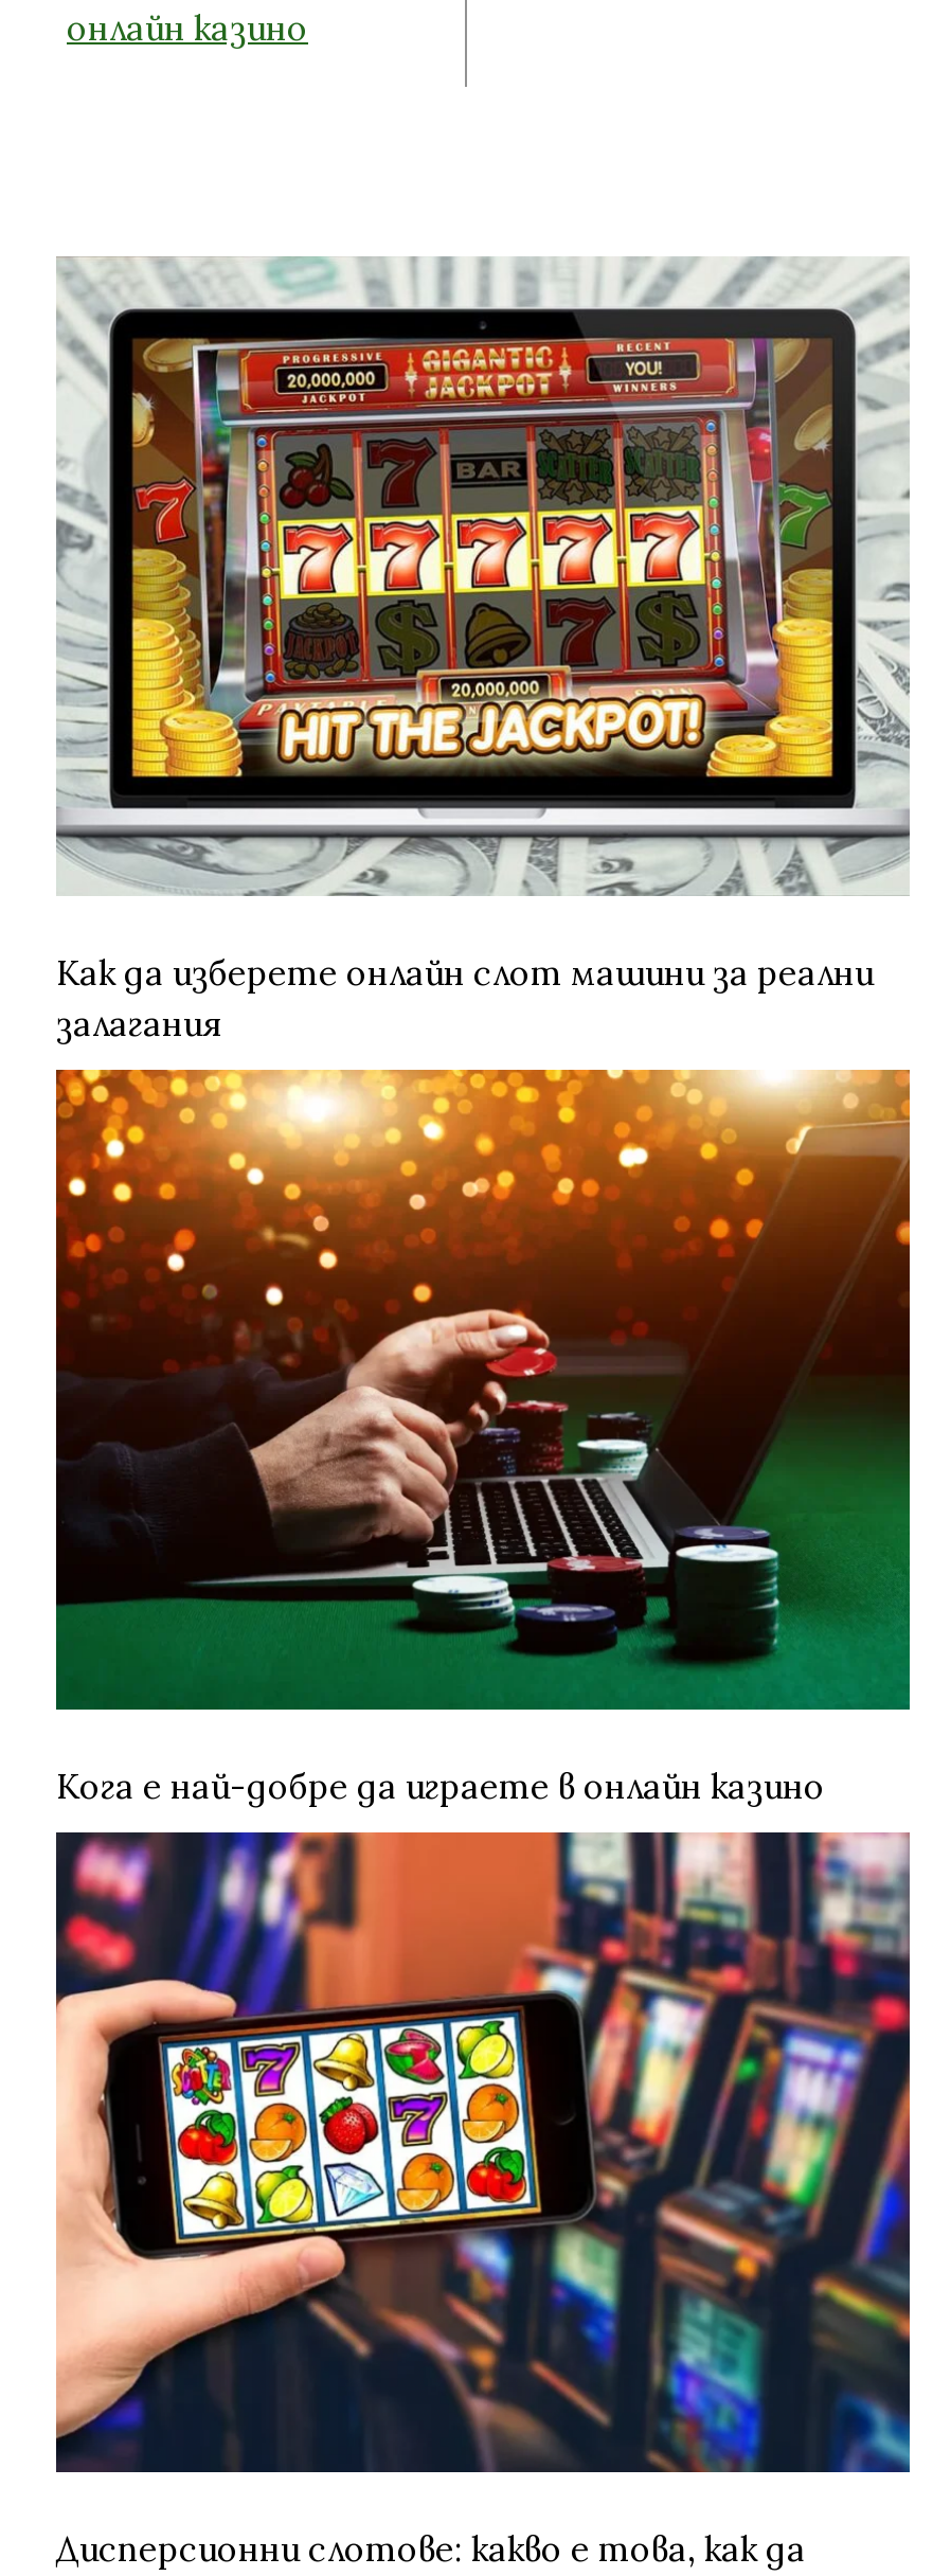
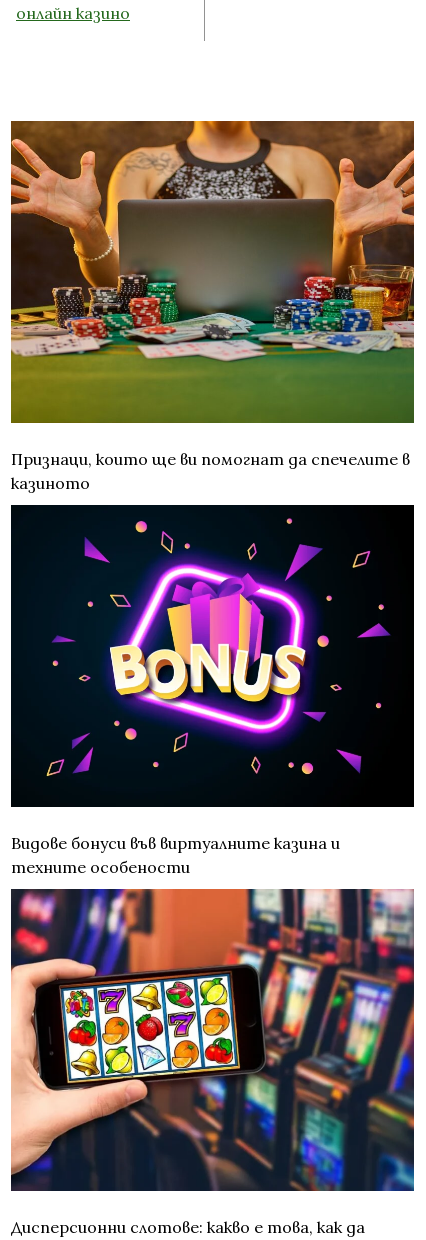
- [image]
- Как да изберете онлайн слот машини за реални
- залагания
+ [image]
+ Признаци, които ще ви помогнат да спечелите в
+ казиното

- [image]
- Кога е най-добре да играете в онлайн казино
+ [image]
+ Видове бонуси във виртуалните казина и
+ техните особености
